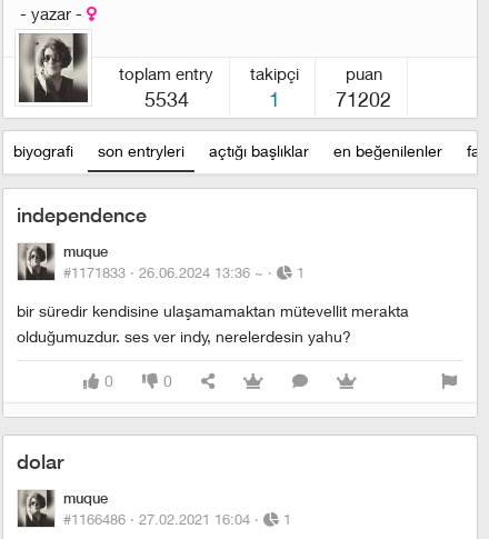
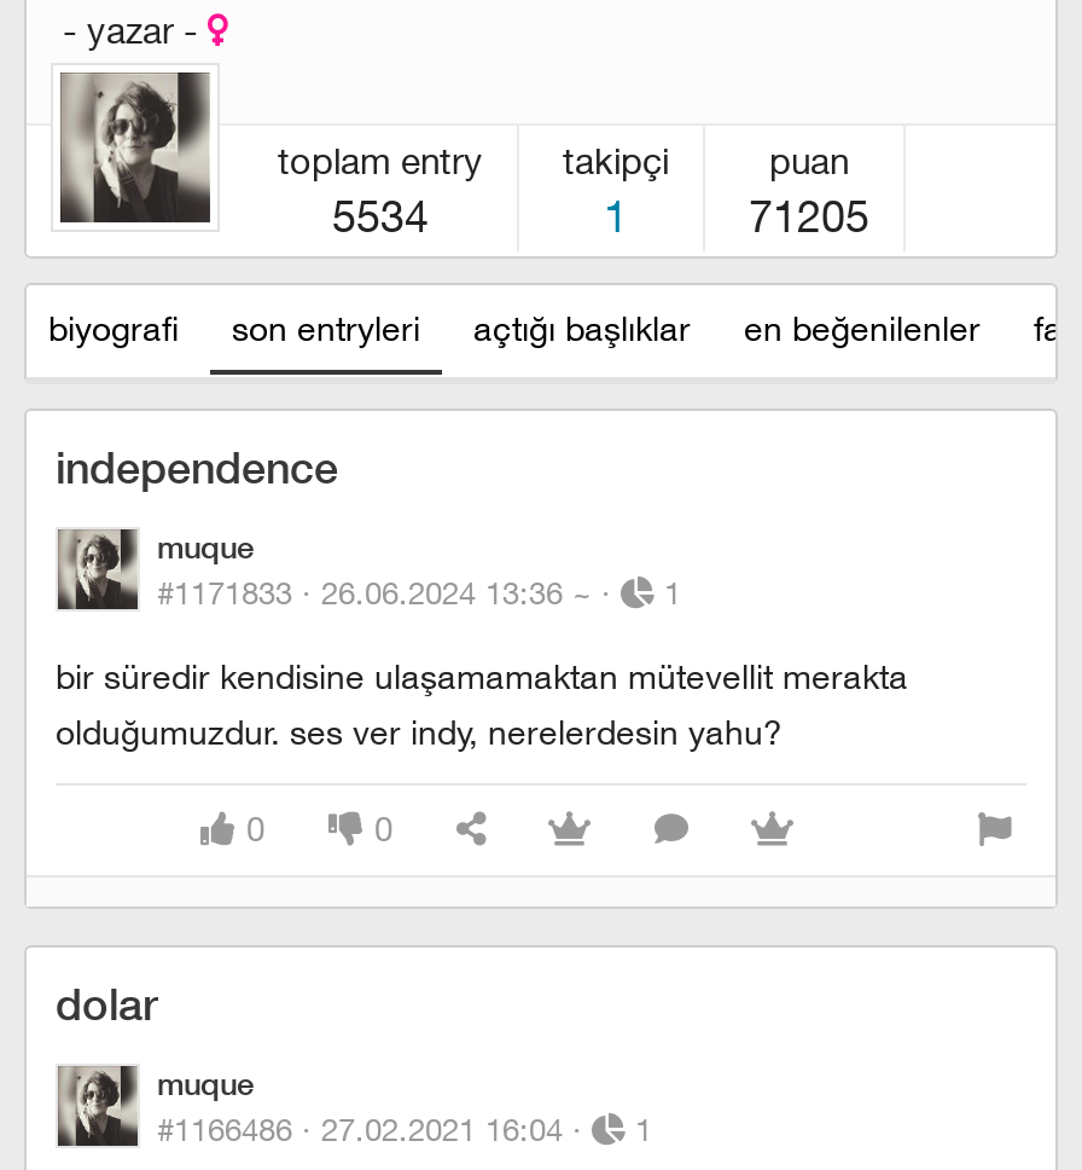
- 71202
+ 71205
